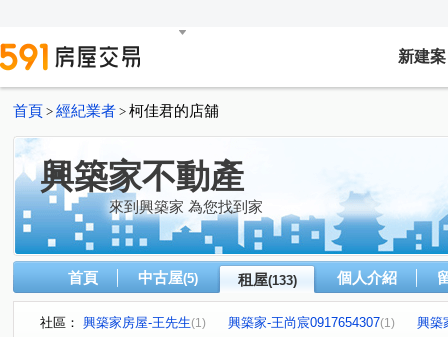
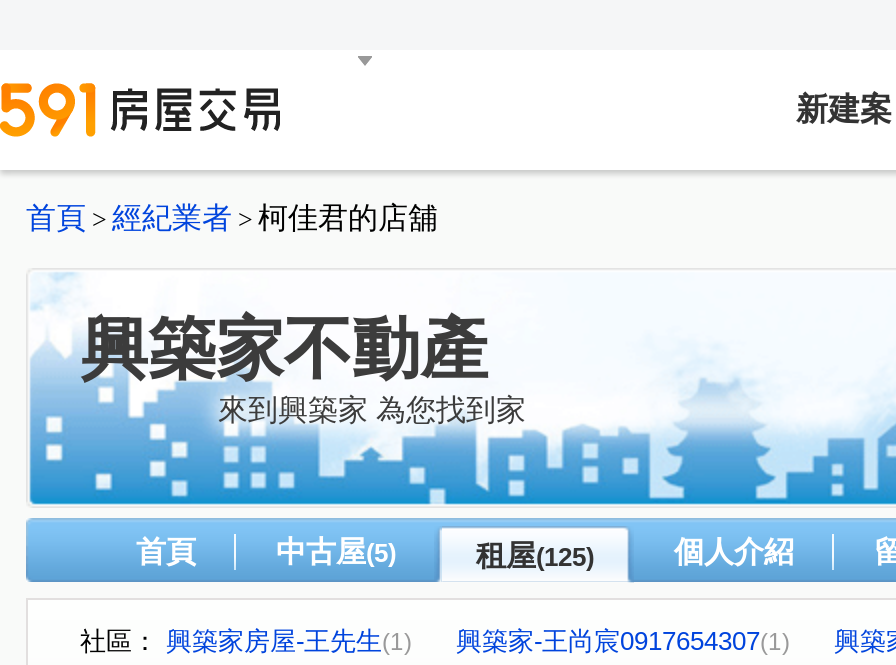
- 租屋(133)
+ 租屋(125)
